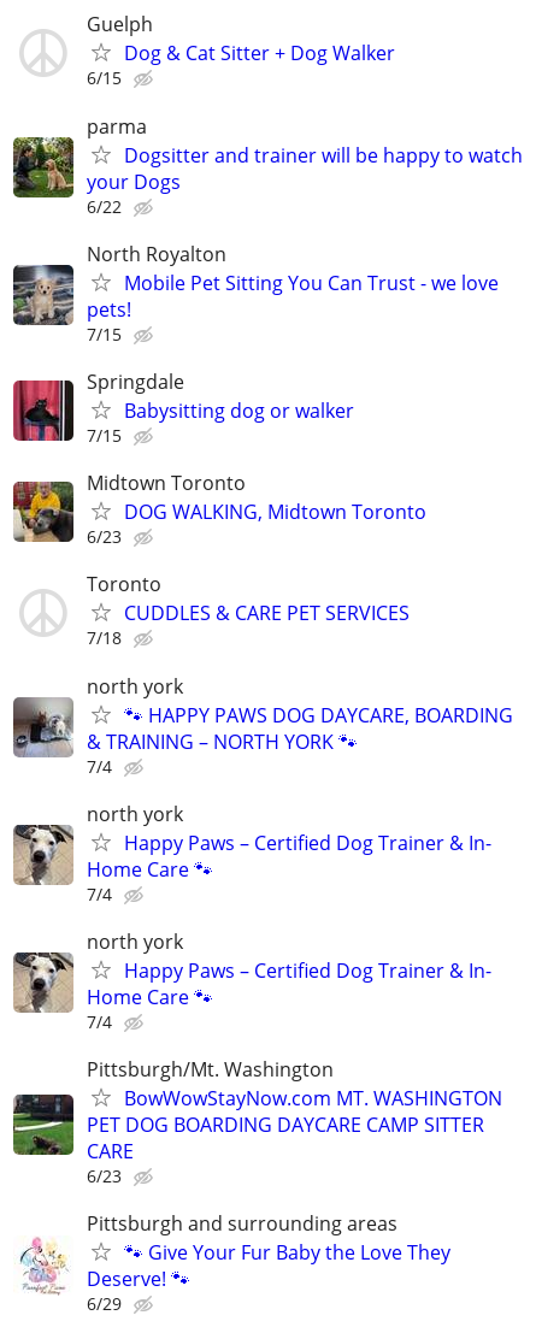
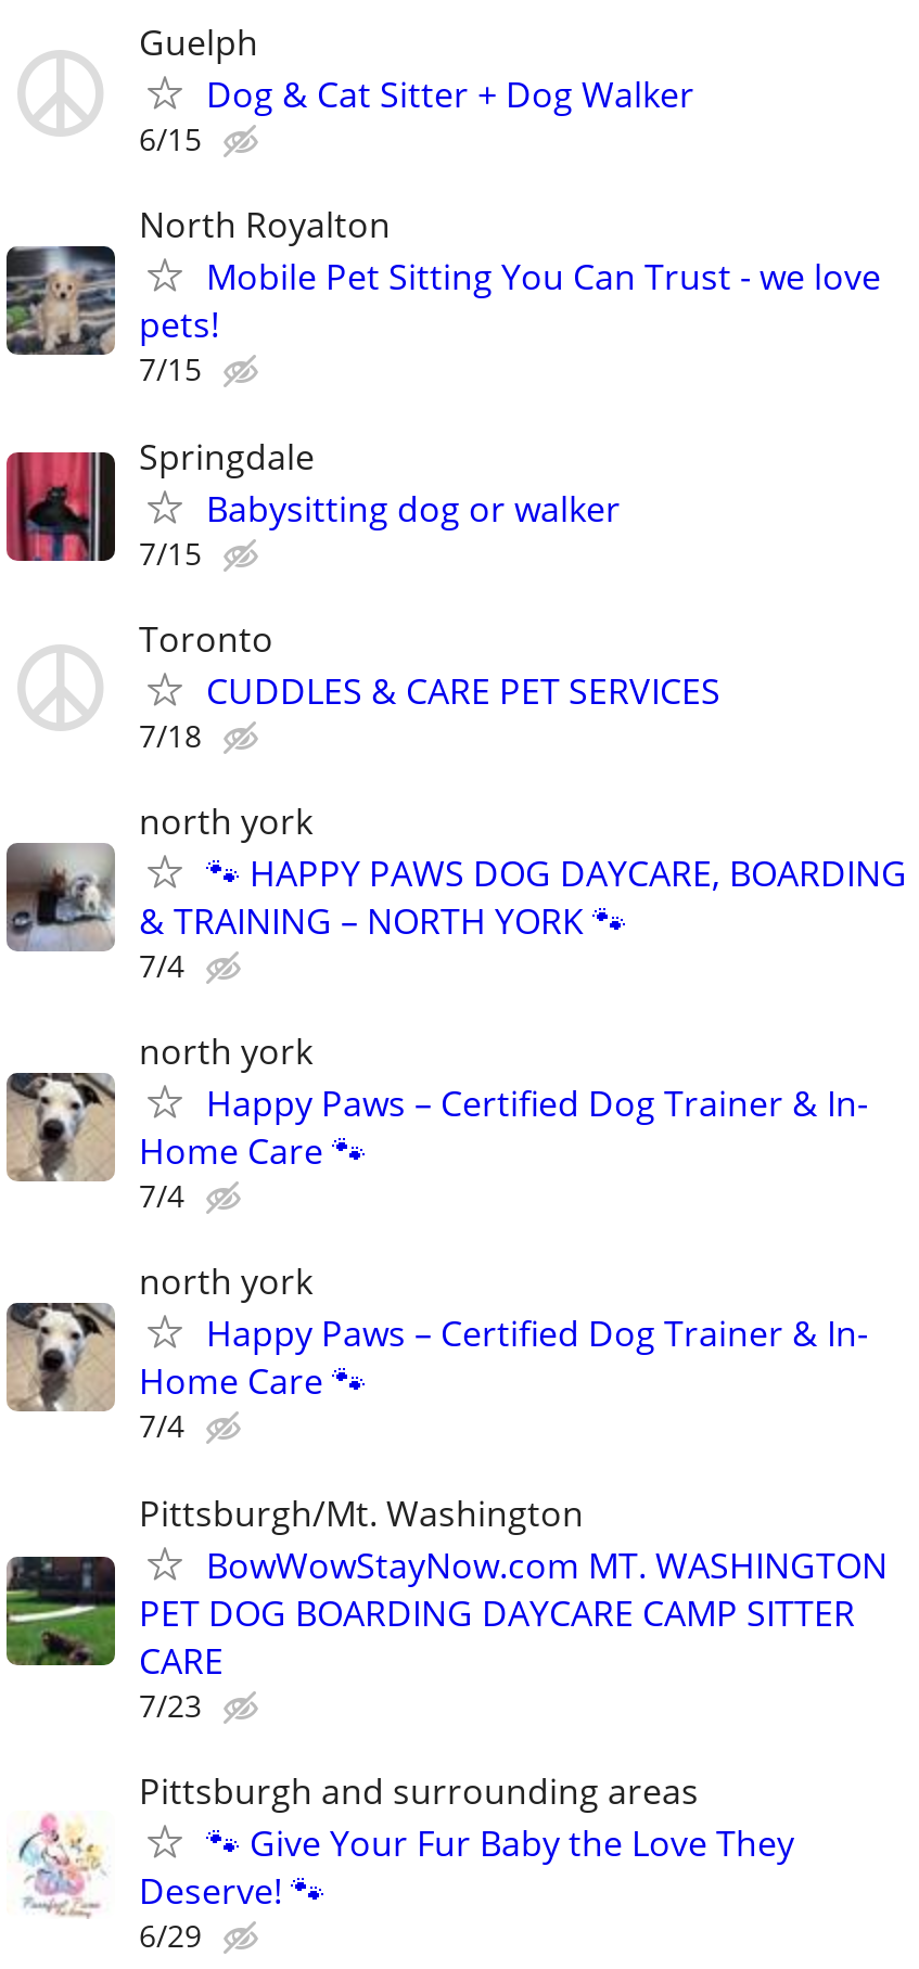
- [image]
- parma
- Dogsitter and trainer will be happy to watch
- your Dogs
- 6/22

- [image]
- Midtown Toronto
- DOG WALKING, Midtown Toronto
- 6/23

- 6/23
+ 7/23
